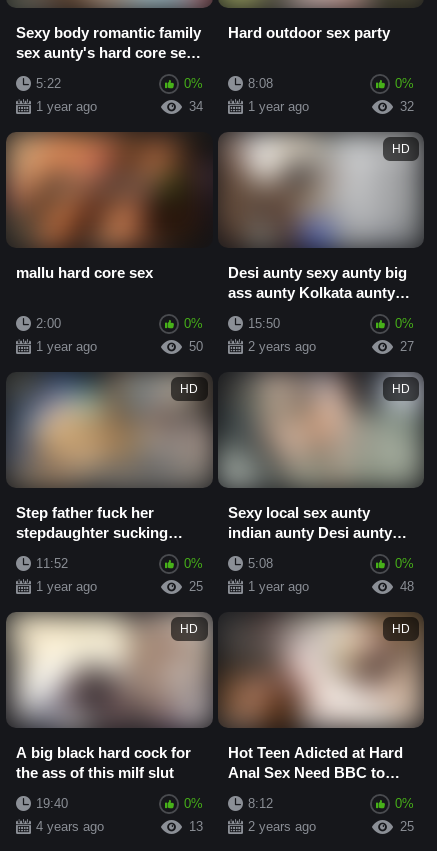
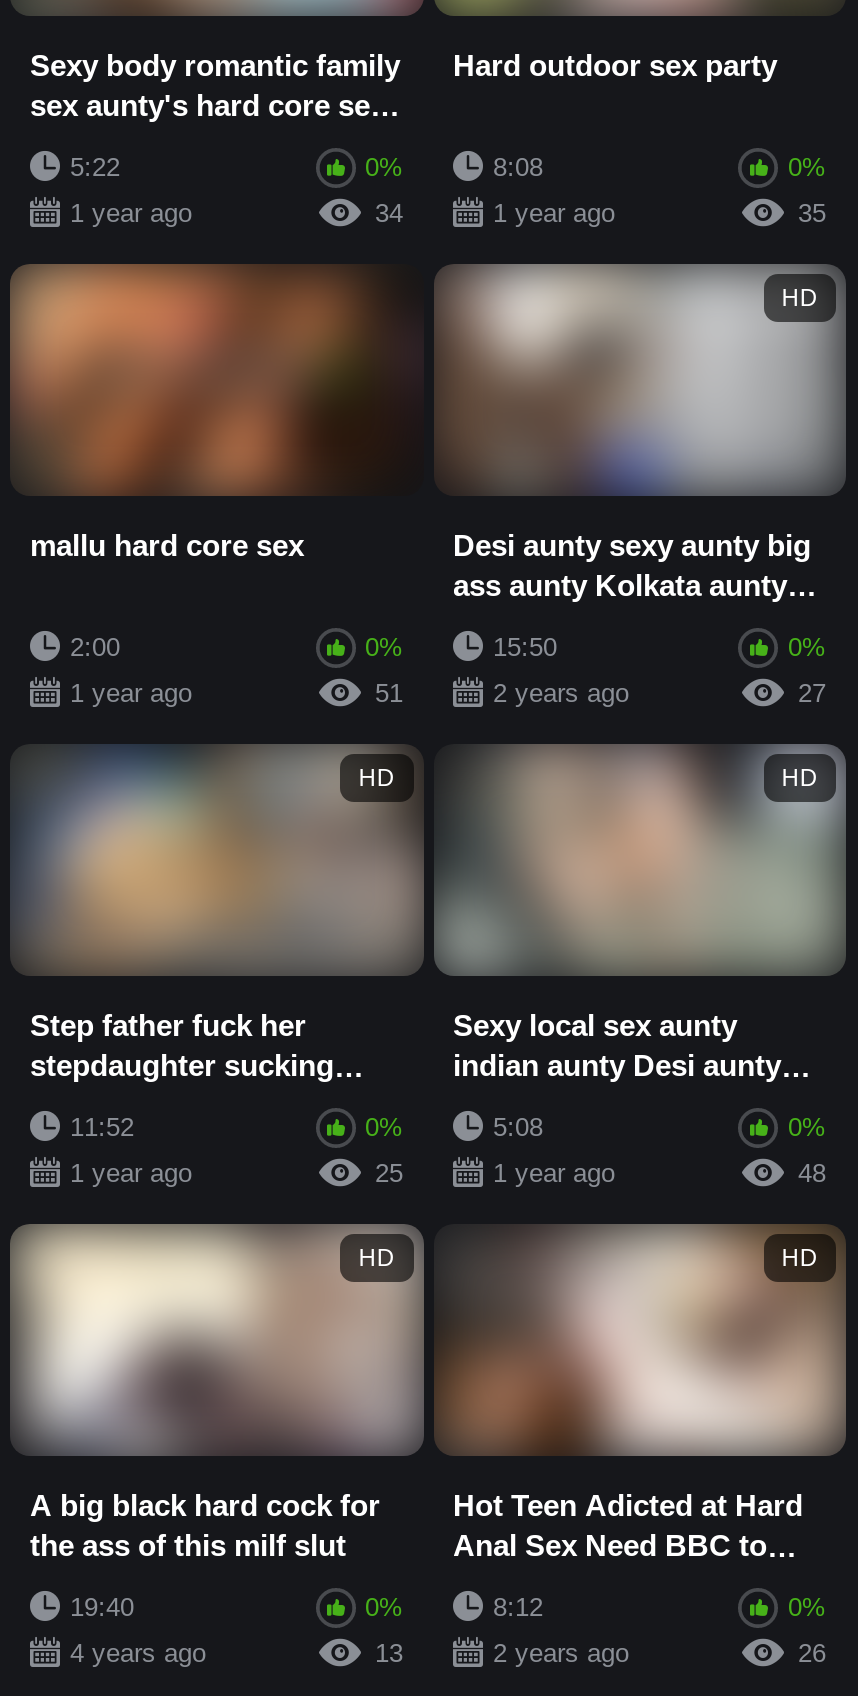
- 32
+ 35

- 50
+ 51

- 25
+ 26
